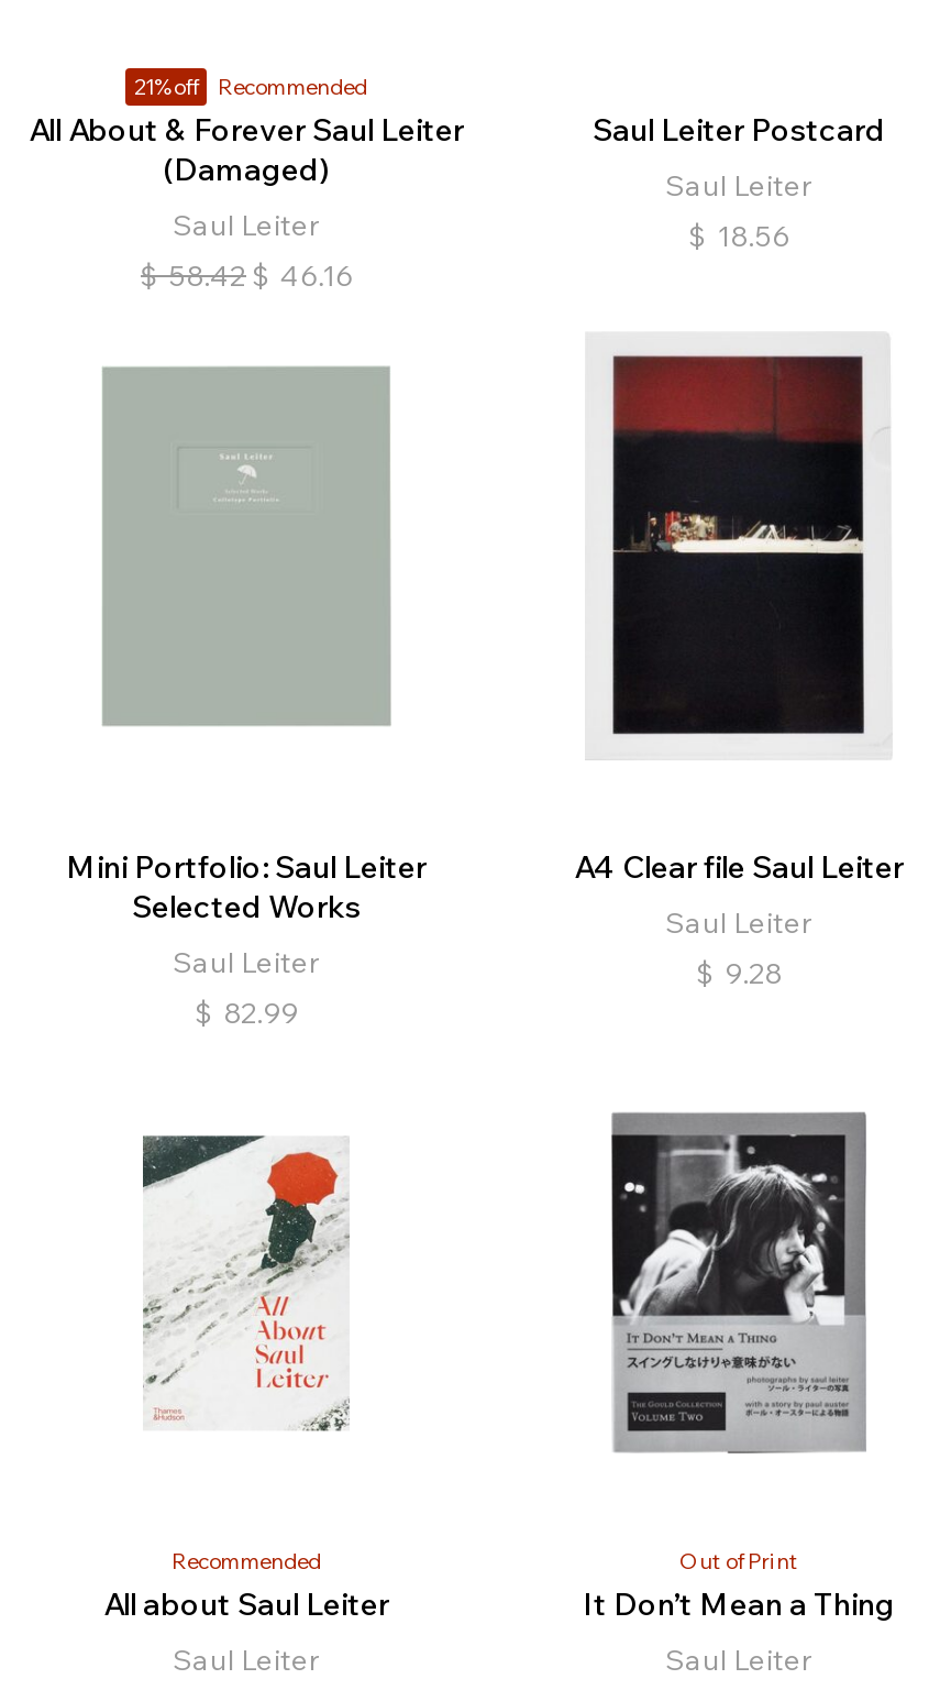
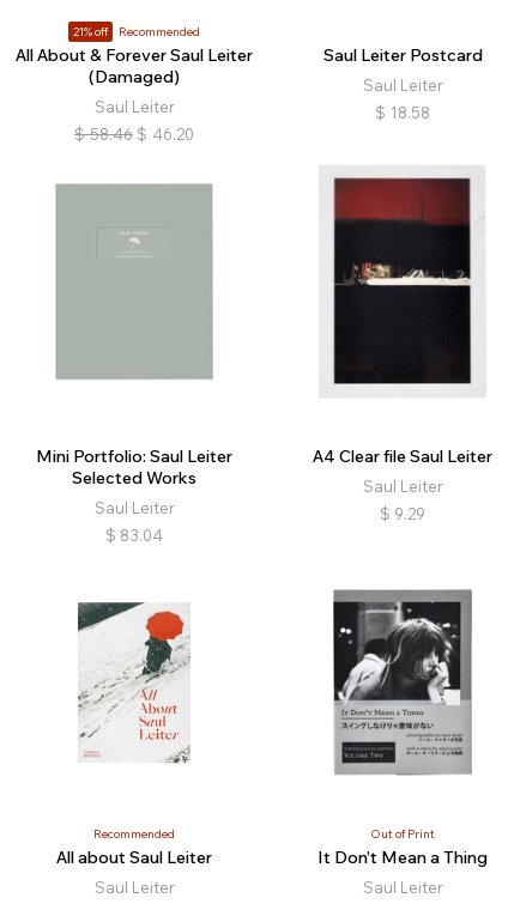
- $ 18.56
+ $ 18.58

- $ 58.42 $ 46.16
+ $ 58.46 $ 46.20

- $ 9.28
+ $ 9.29

- $ 82.99
+ $ 83.04
